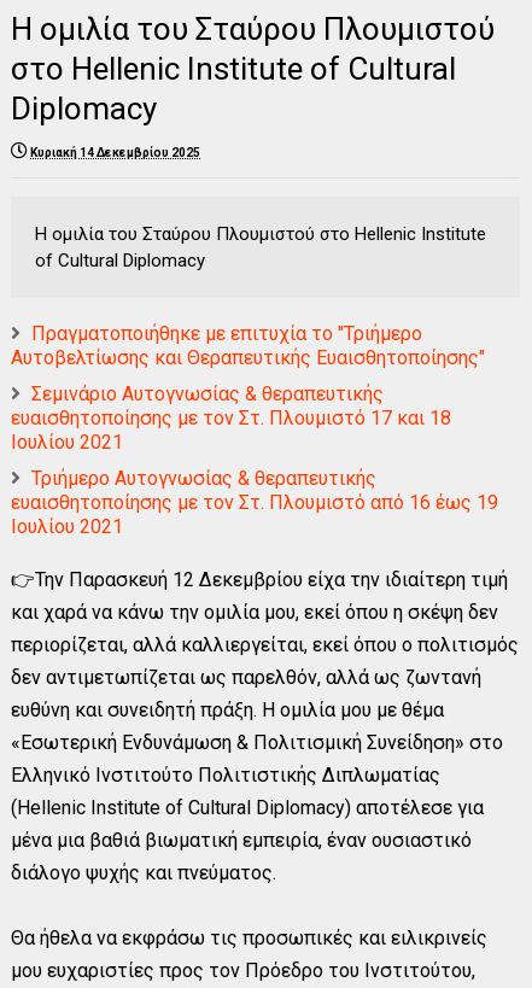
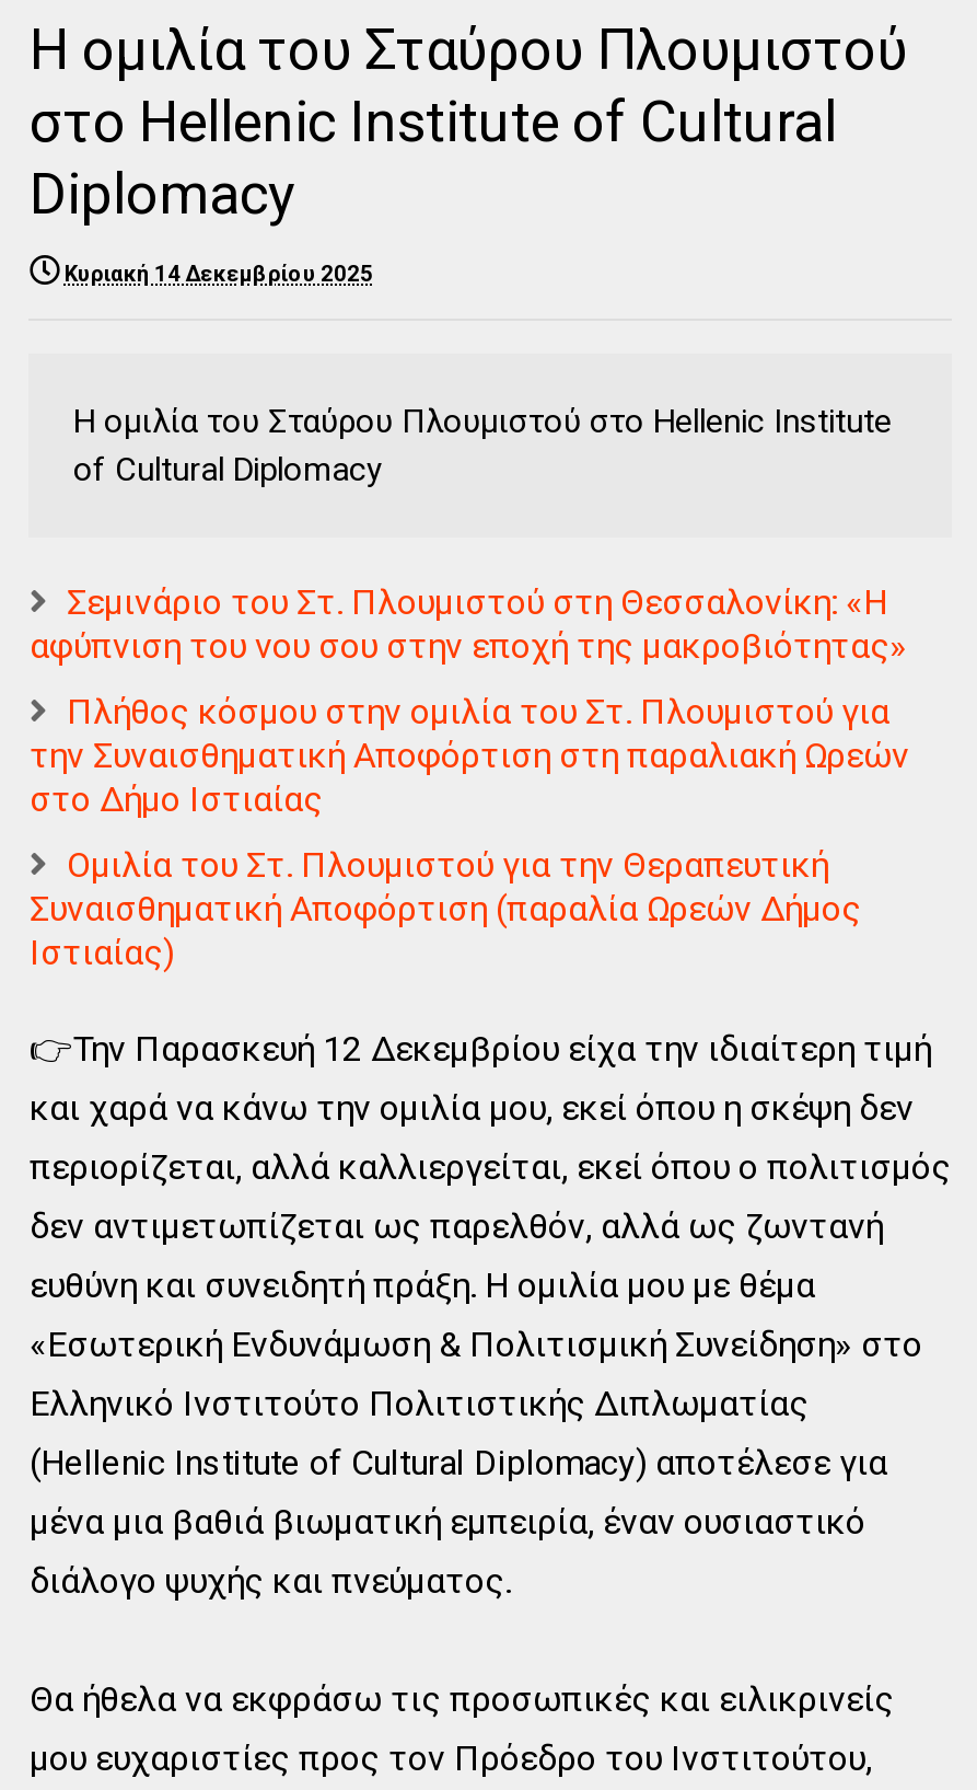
- Πραγματοποιήθηκε με επιτυχία το "Τριήμερο
- Αυτοβελτίωσης και Θεραπευτικής Ευαισθητοποίησης"
+ Σεμινάριο του Στ. Πλουμιστού στη Θεσσαλονίκη: «Η
+ αφύπνιση του νου σου στην εποχή της μακροβιότητας»

- Σεμινάριο Αυτογνωσίας & θεραπευτικής
- ευαισθητοποίησης με τον Στ. Πλουμιστό 17 και 18
- Ιουλίου 2021
+ Πλήθος κόσμου στην ομιλία του Στ. Πλουμιστού για
+ την Συναισθηματική Αποφόρτιση στη παραλιακή Ωρεών
+ στο Δήμο Ιστιαίας

- Τριήμερο Αυτογνωσίας & θεραπευτικής
- ευαισθητοποίησης με τον Στ. Πλουμιστό από 16 έως 19
- Ιουλίου 2021
+ Ομιλία του Στ. Πλουμιστού για την Θεραπευτική
+ Συναισθηματική Αποφόρτιση (παραλία Ωρεών Δήμος
+ Ιστιαίας)
